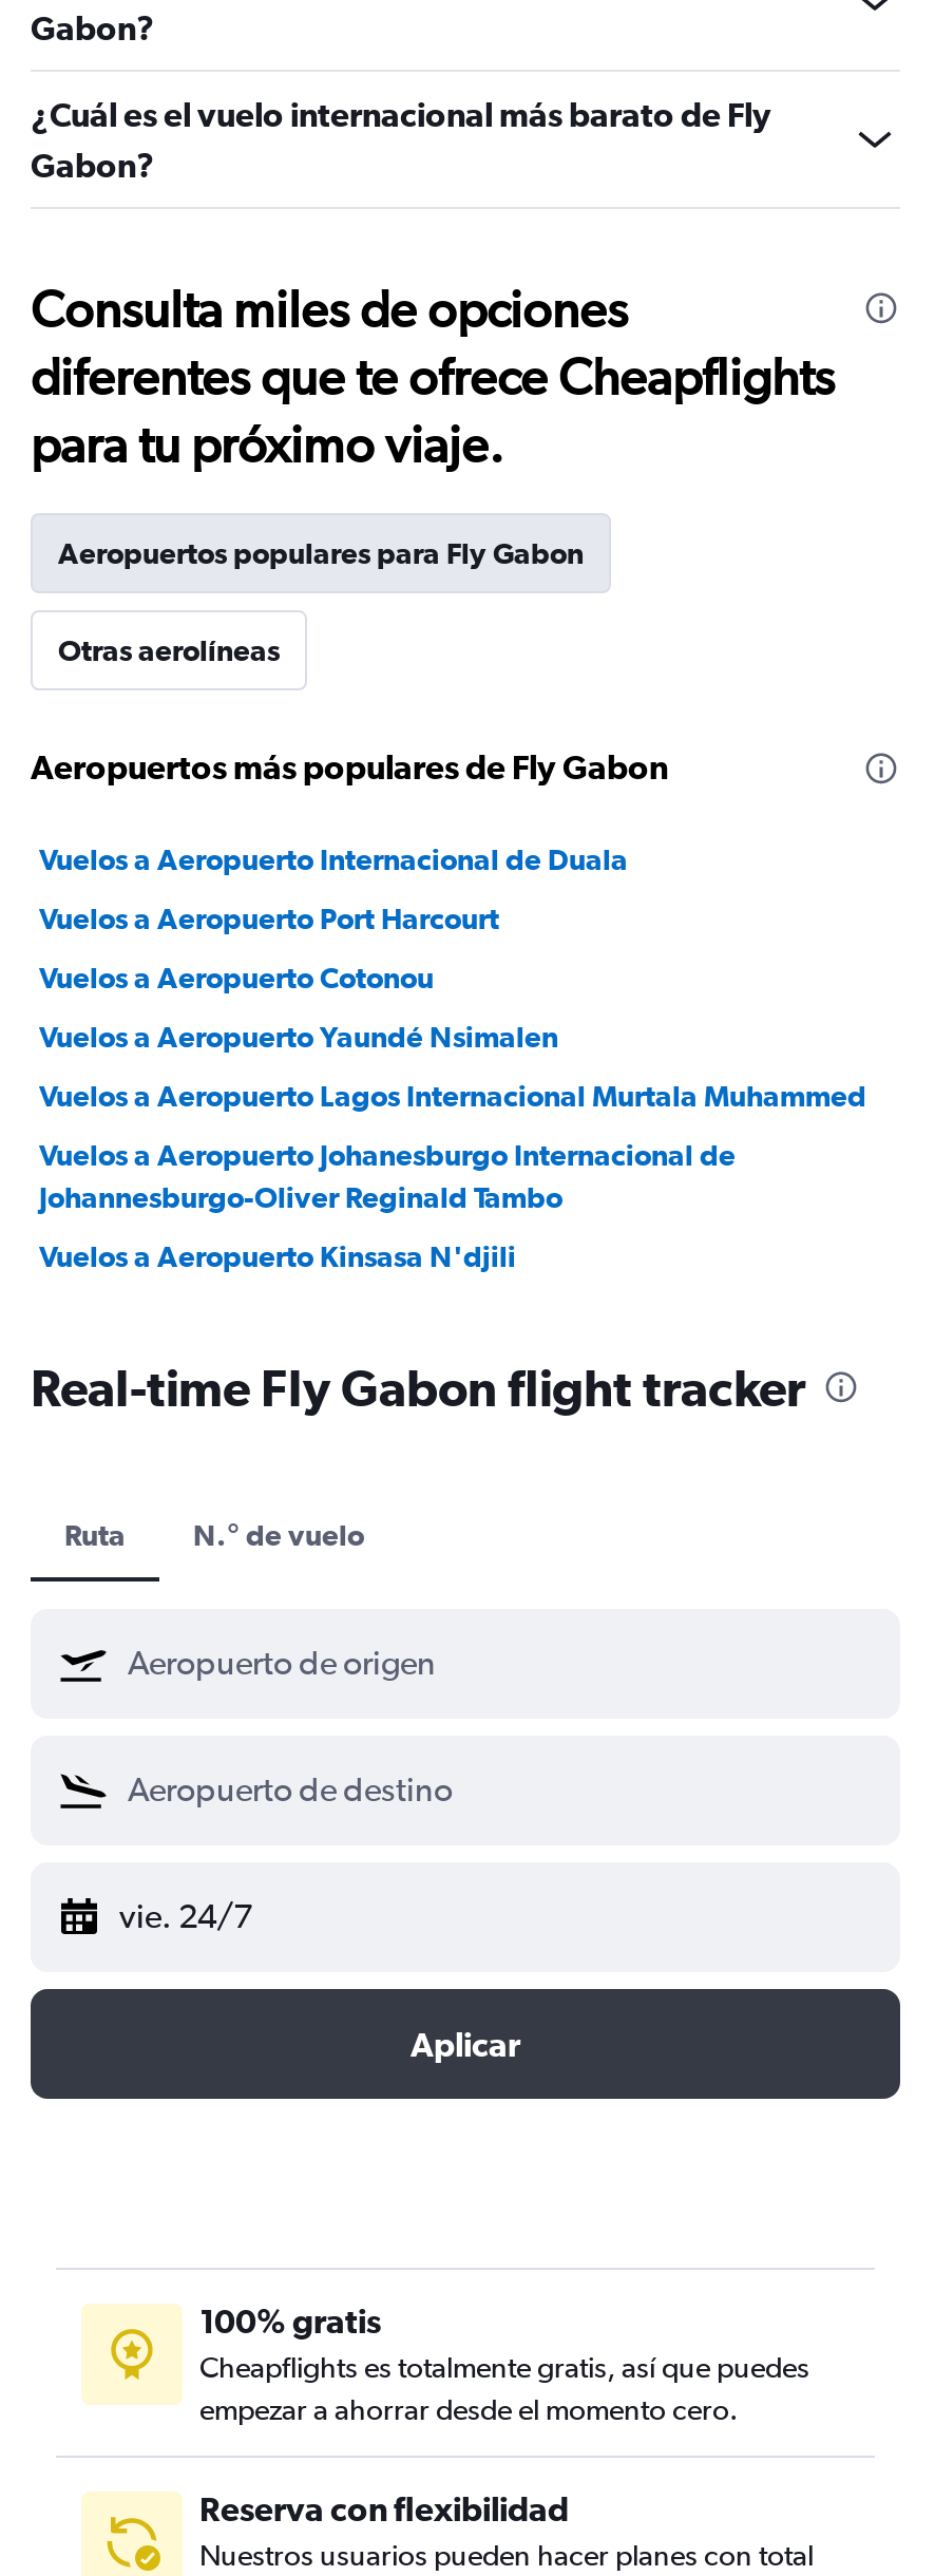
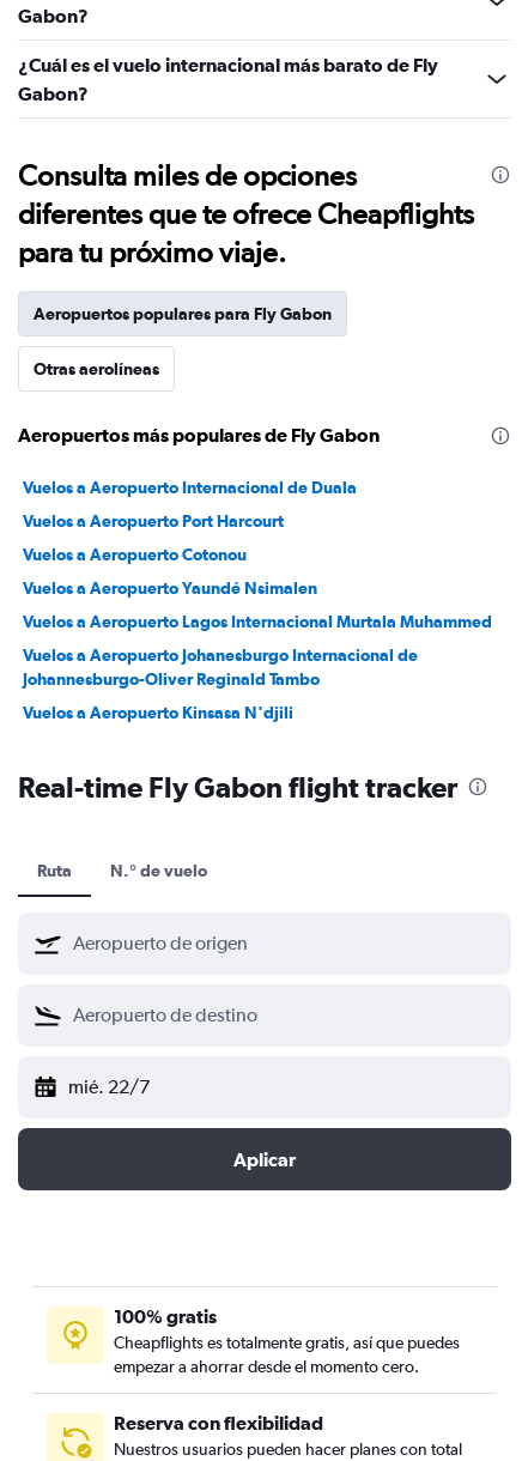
- vie. 24/7
+ mié. 22/7
